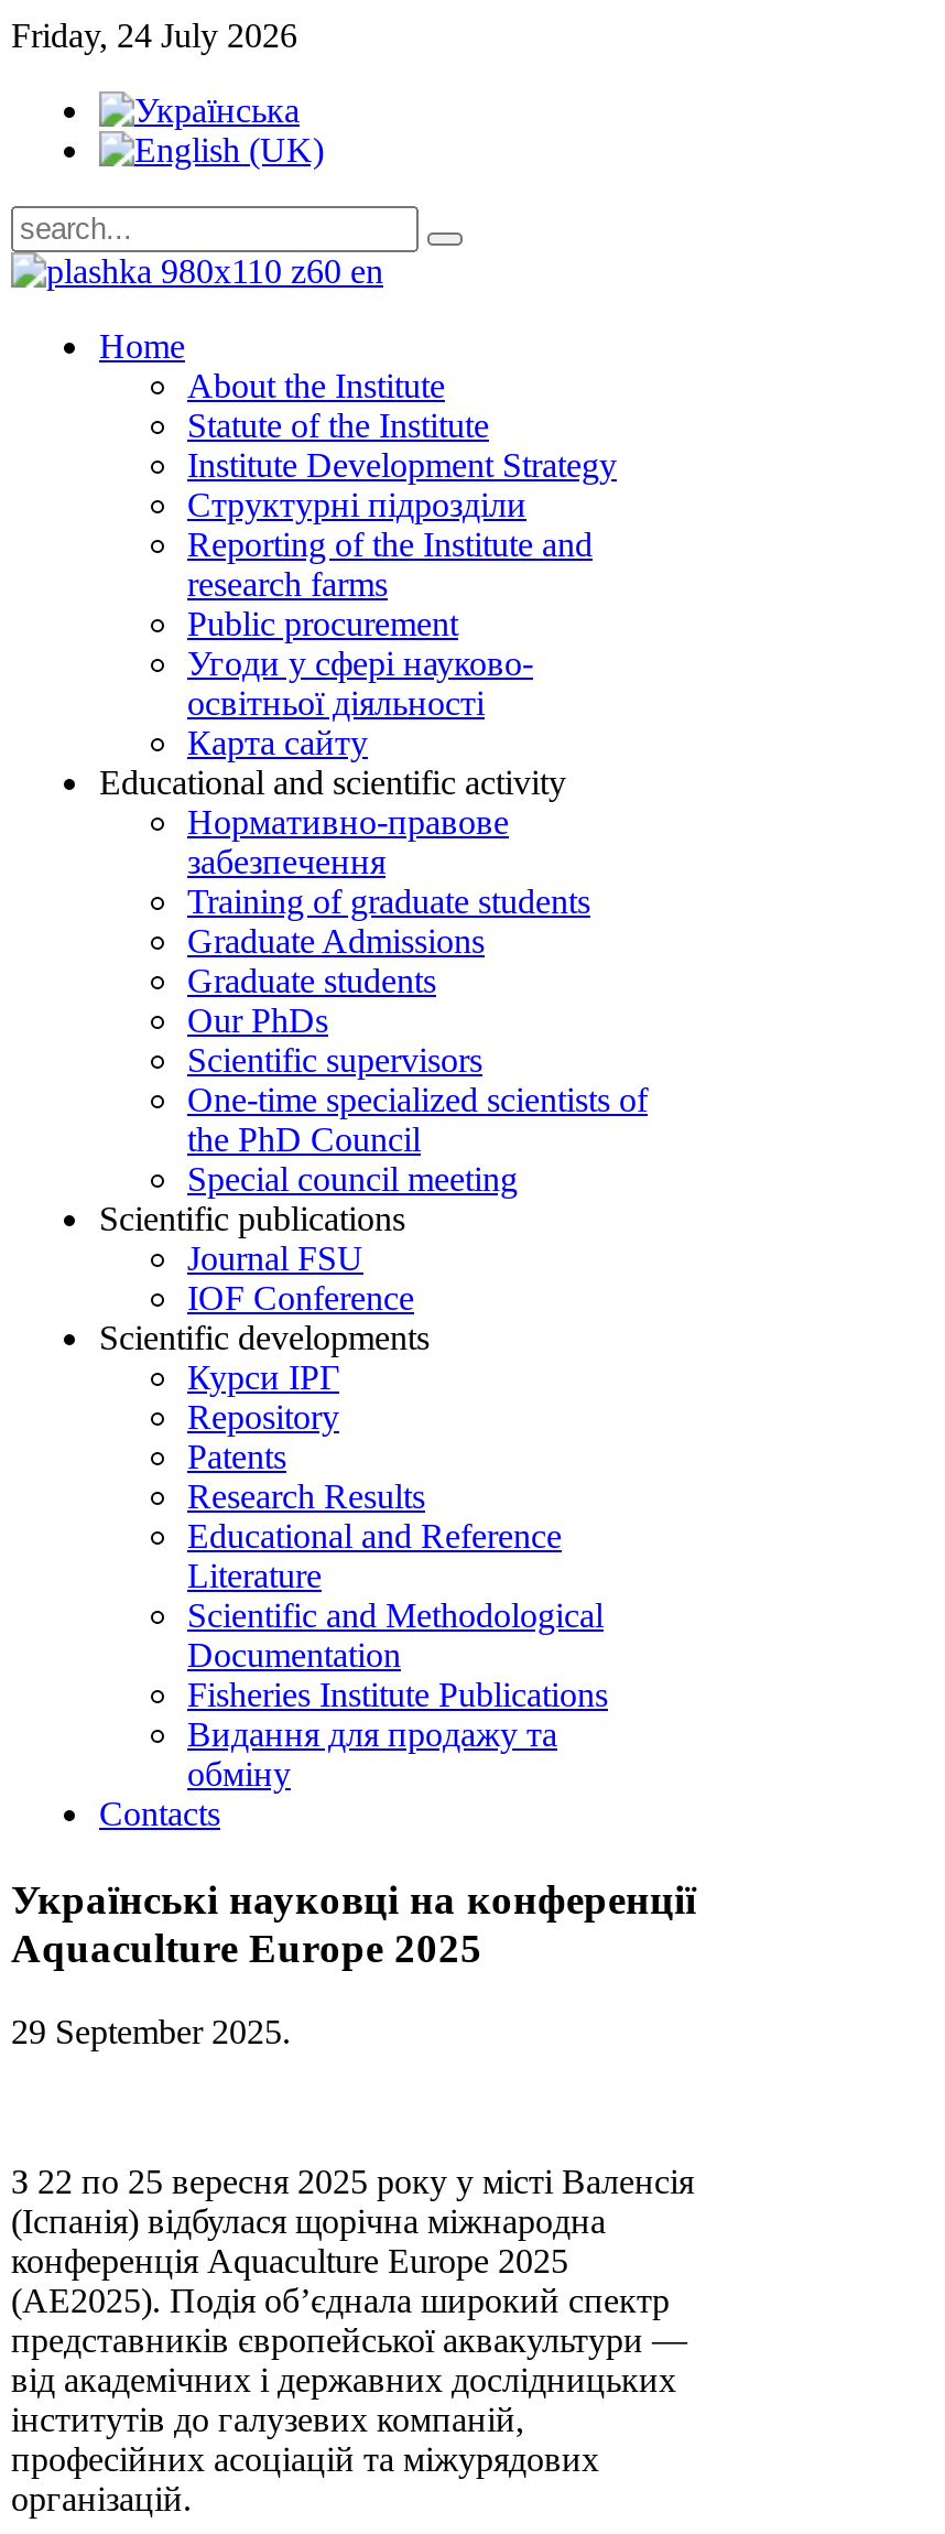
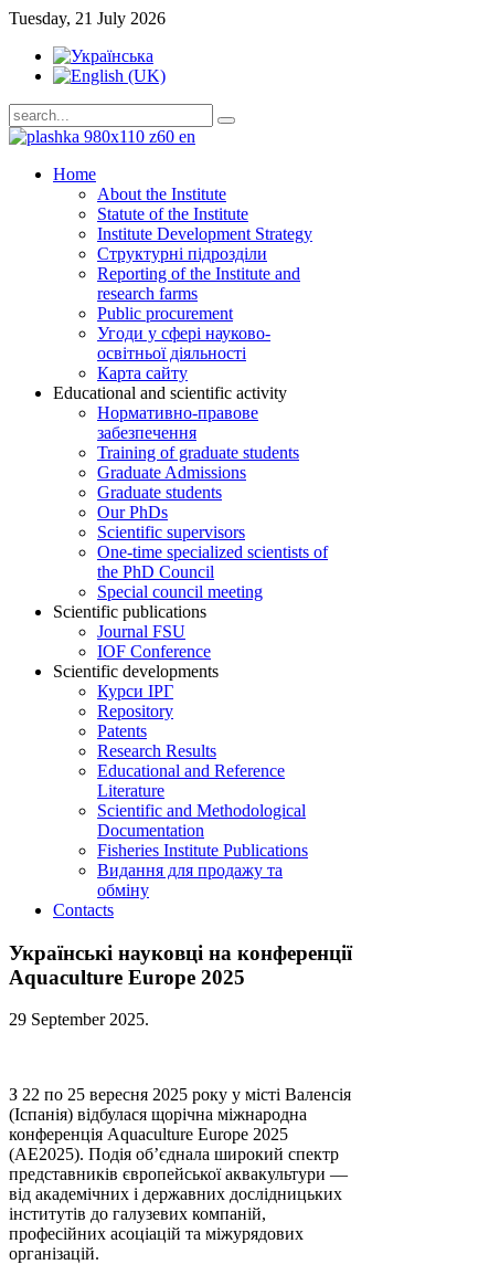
- Friday, 24 July 2026
+ Tuesday, 21 July 2026
